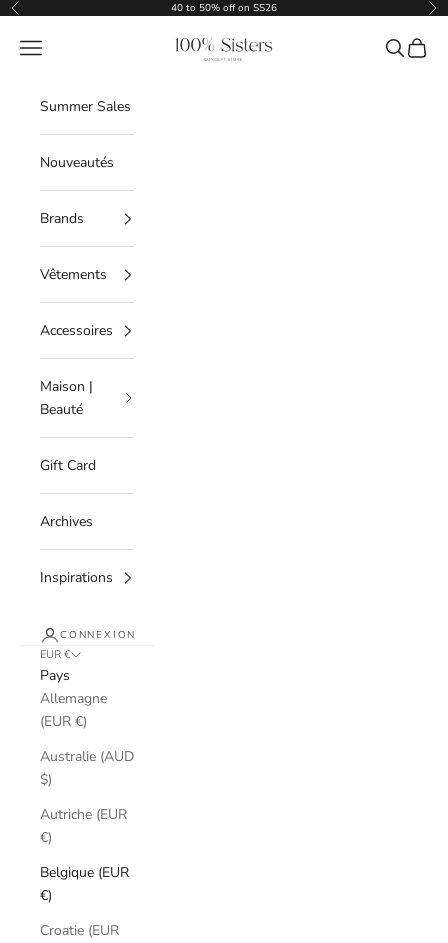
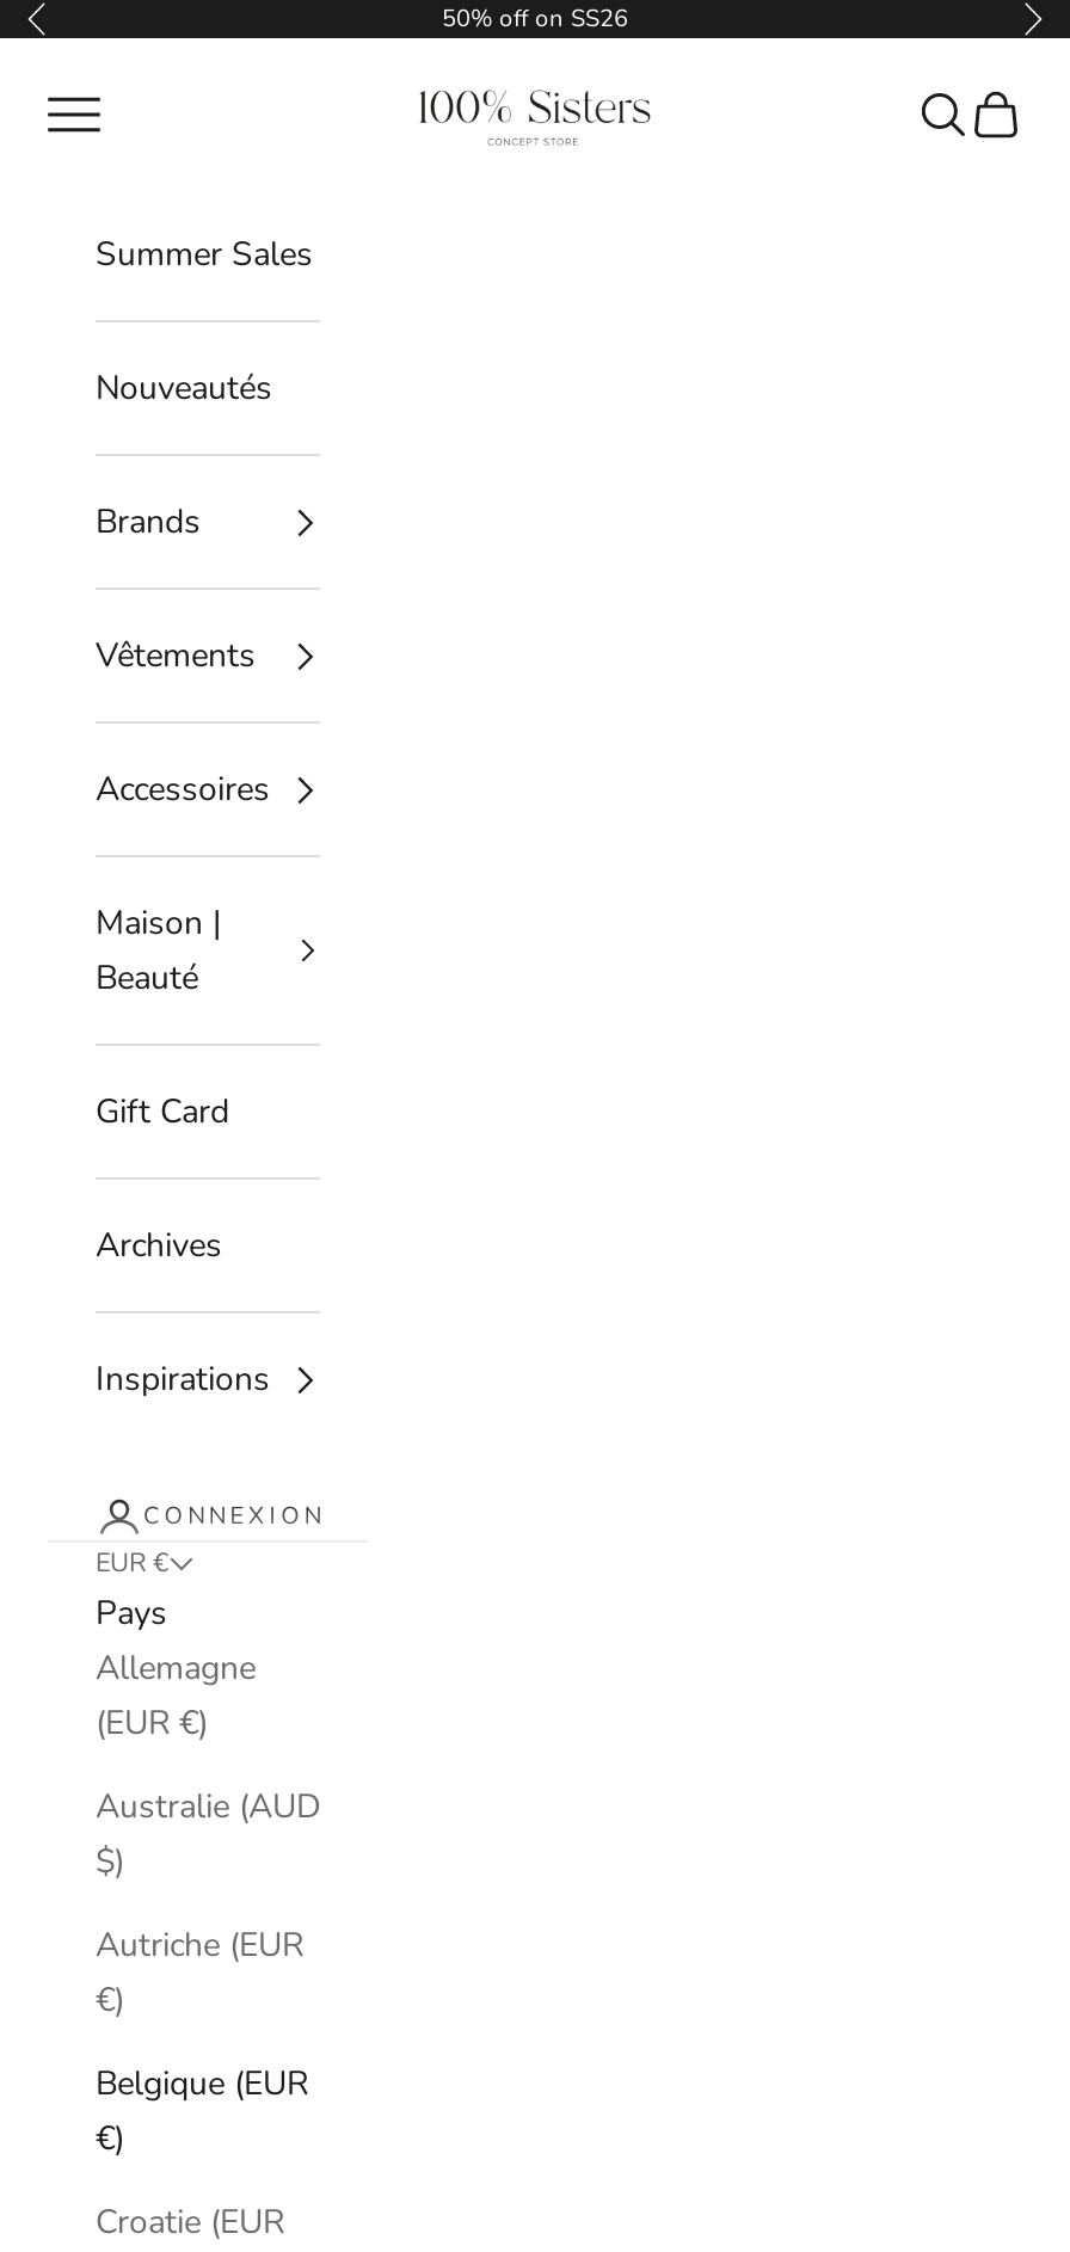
- 40 to 50% off on SS26
+ 50% off on SS26
